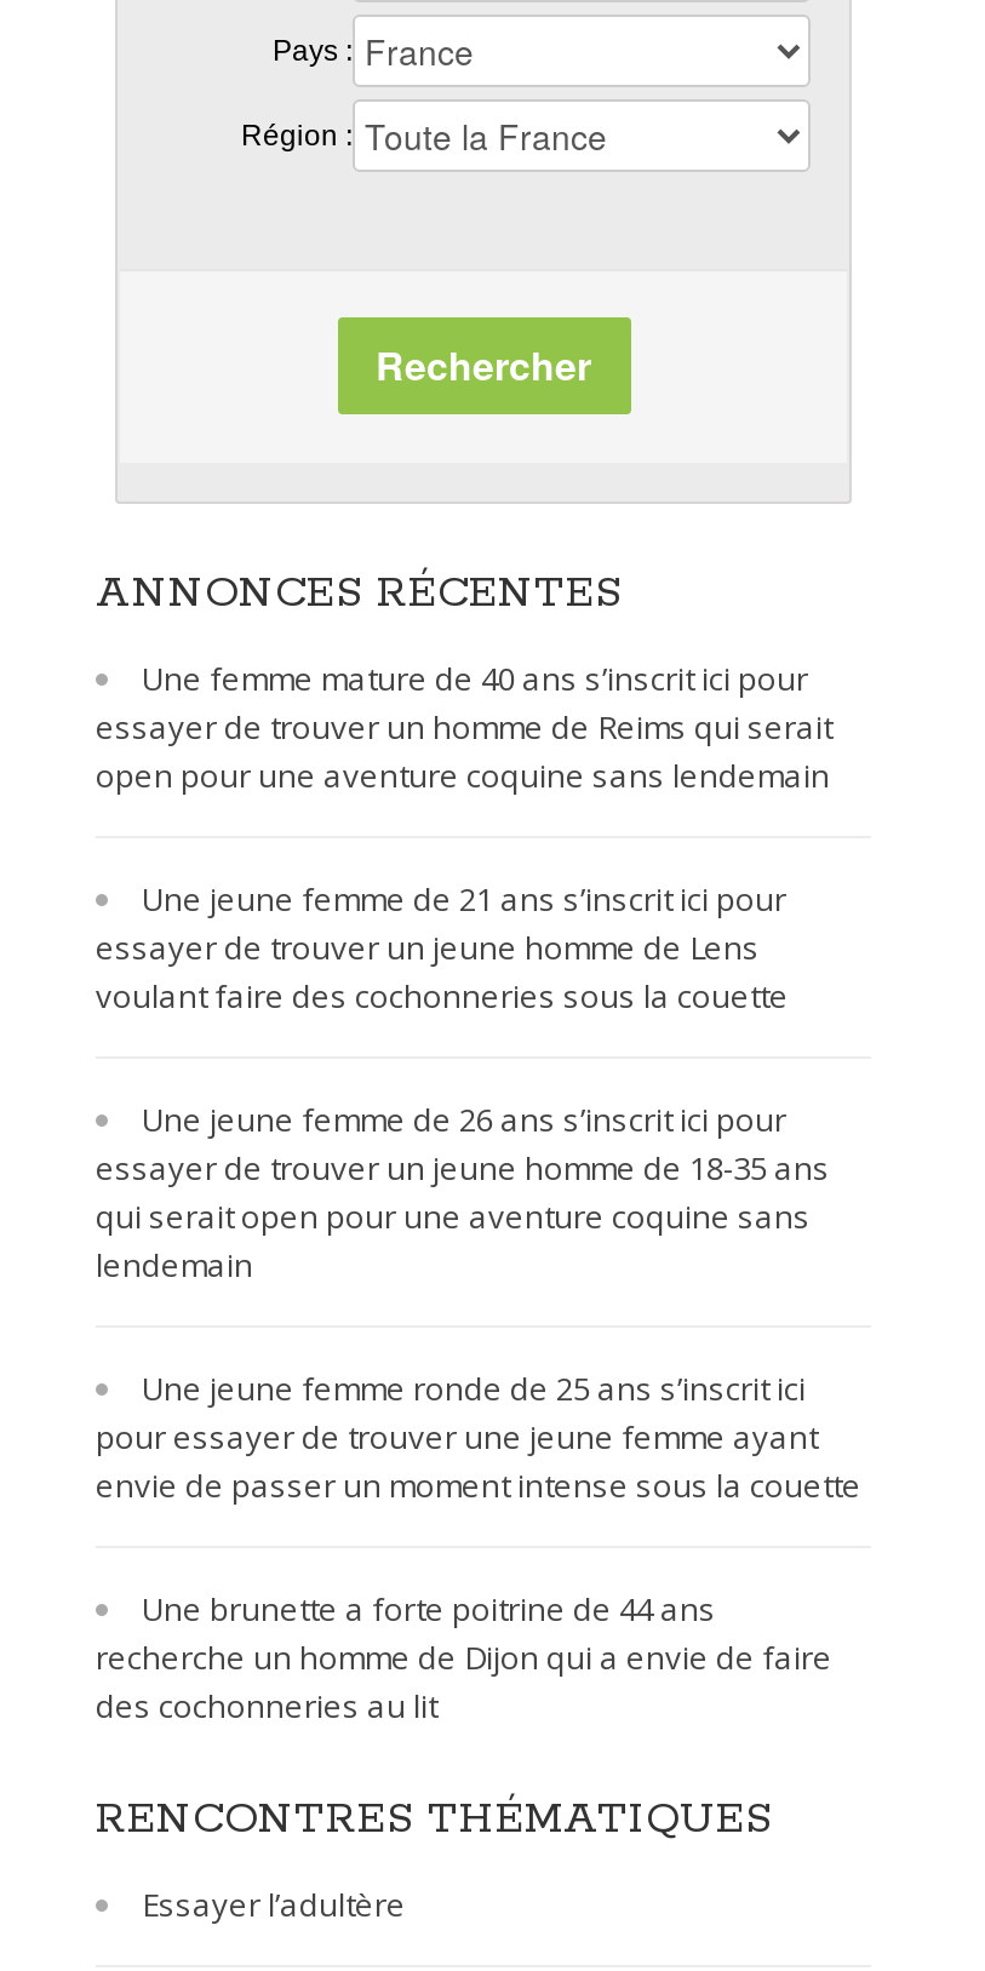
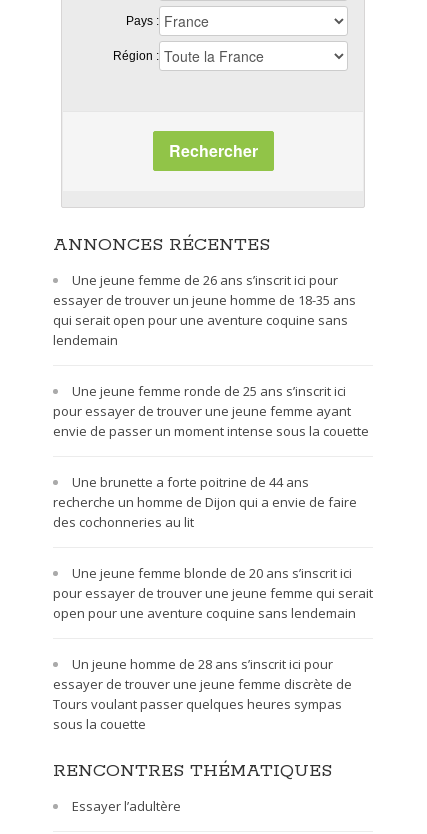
- Une femme mature de 40 ans s’inscrit ici pour
- essayer de trouver un homme de Reims qui serait
- Une jeune femme de 21 ans s’inscrit ici pour
- essayer de trouver un jeune homme de Lens
- voulant faire des cochonneries sous la couette

moved down: open pour une aventure coquine sans lendemain

moved up: Une jeune femme de 26 ans s’inscrit ici pour | essayer de trouver un jeune homme de 18-35 ans | qui serait open pour une aventure coquine sans | ... | recherche un homme de Dijon qui a envie de faire | des cochonneries au lit

+ Une jeune femme blonde de 20 ans s’inscrit ici
+ pour essayer de trouver une jeune femme qui serait
+ Un jeune homme de 28 ans s’inscrit ici pour
+ essayer de trouver une jeune femme discrète de
+ Tours voulant passer quelques heures sympas
+ sous la couette
